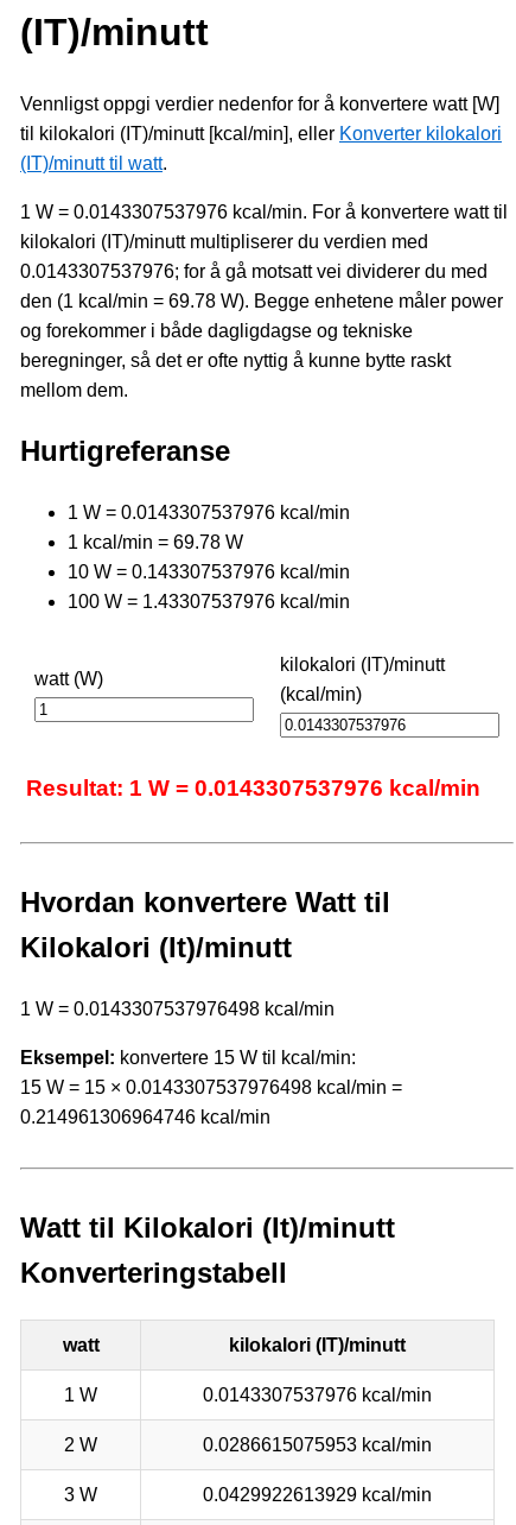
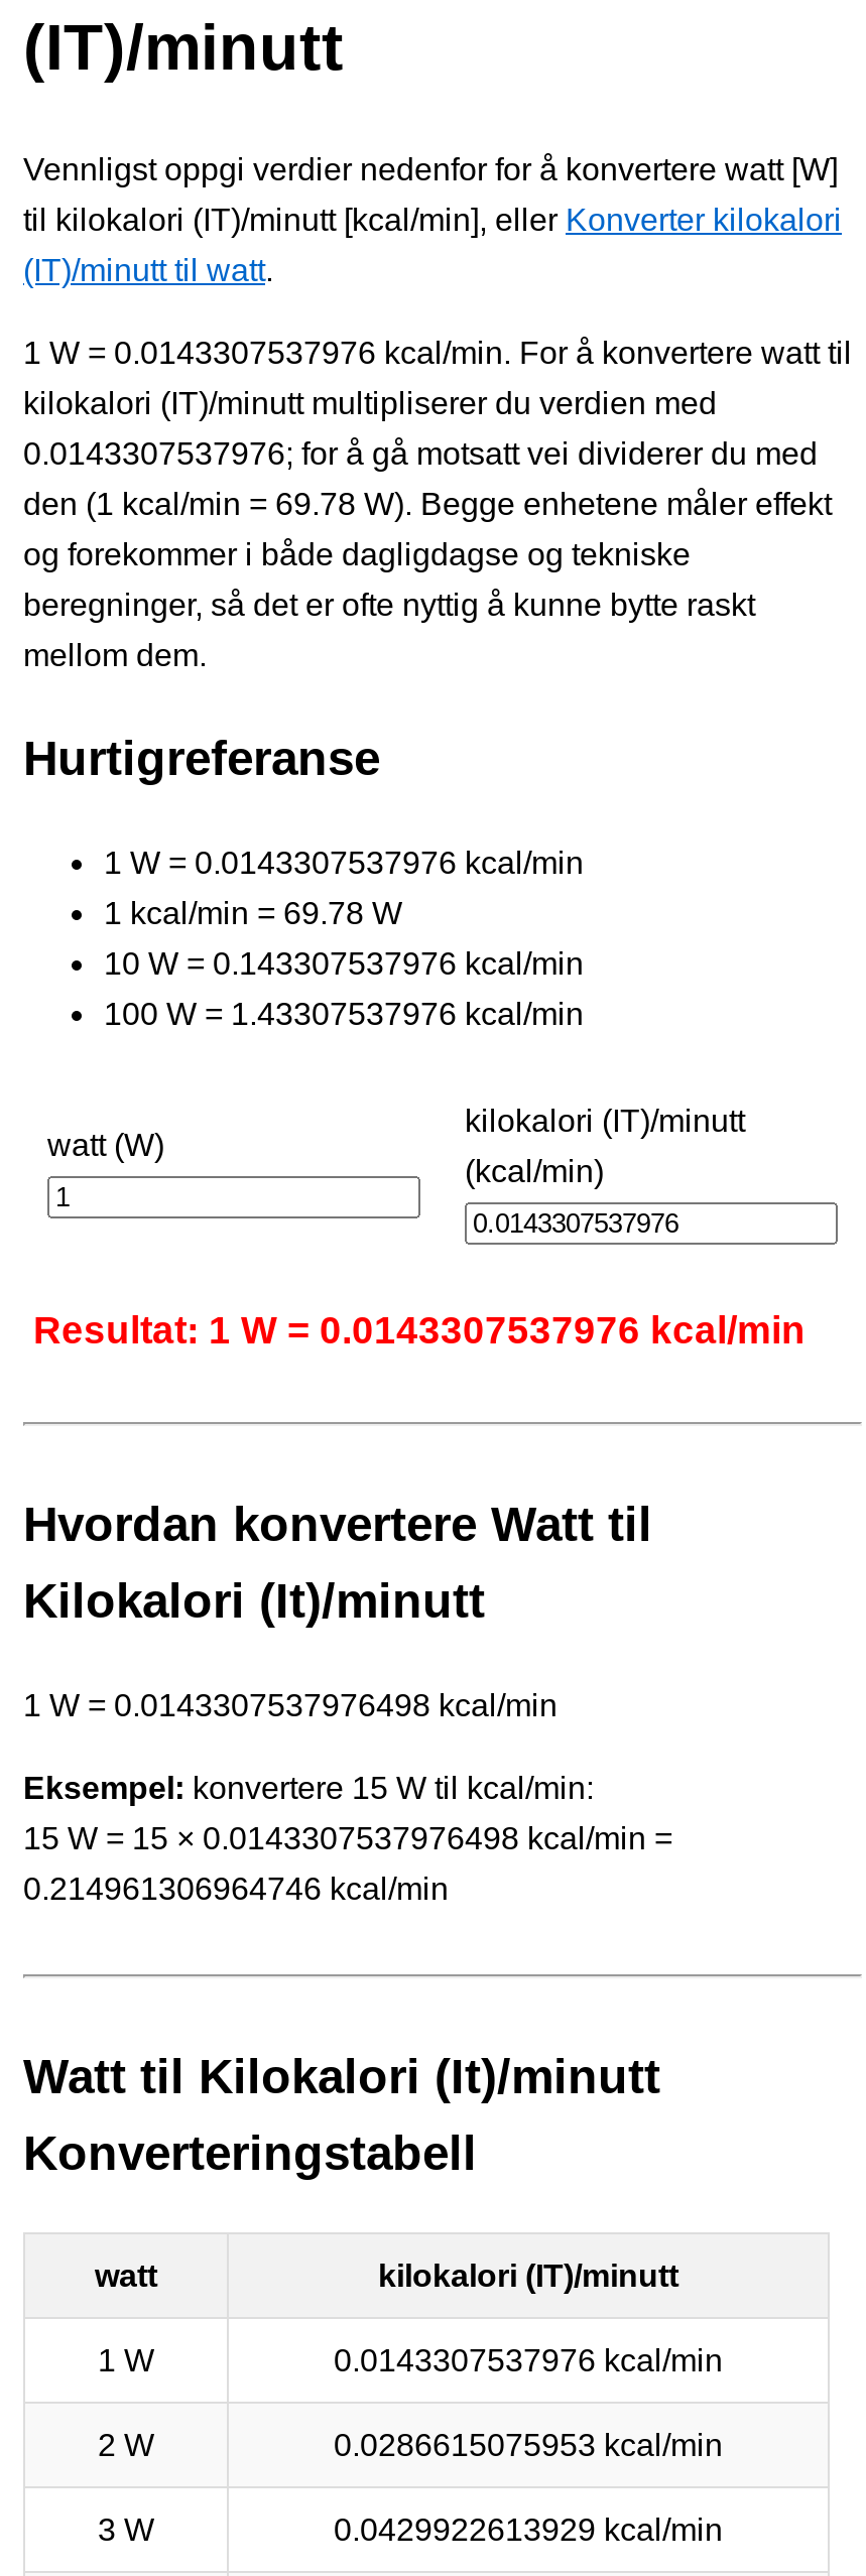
- den (1 kcal/min = 69.78 W). Begge enhetene måler power
+ den (1 kcal/min = 69.78 W). Begge enhetene måler effekt
